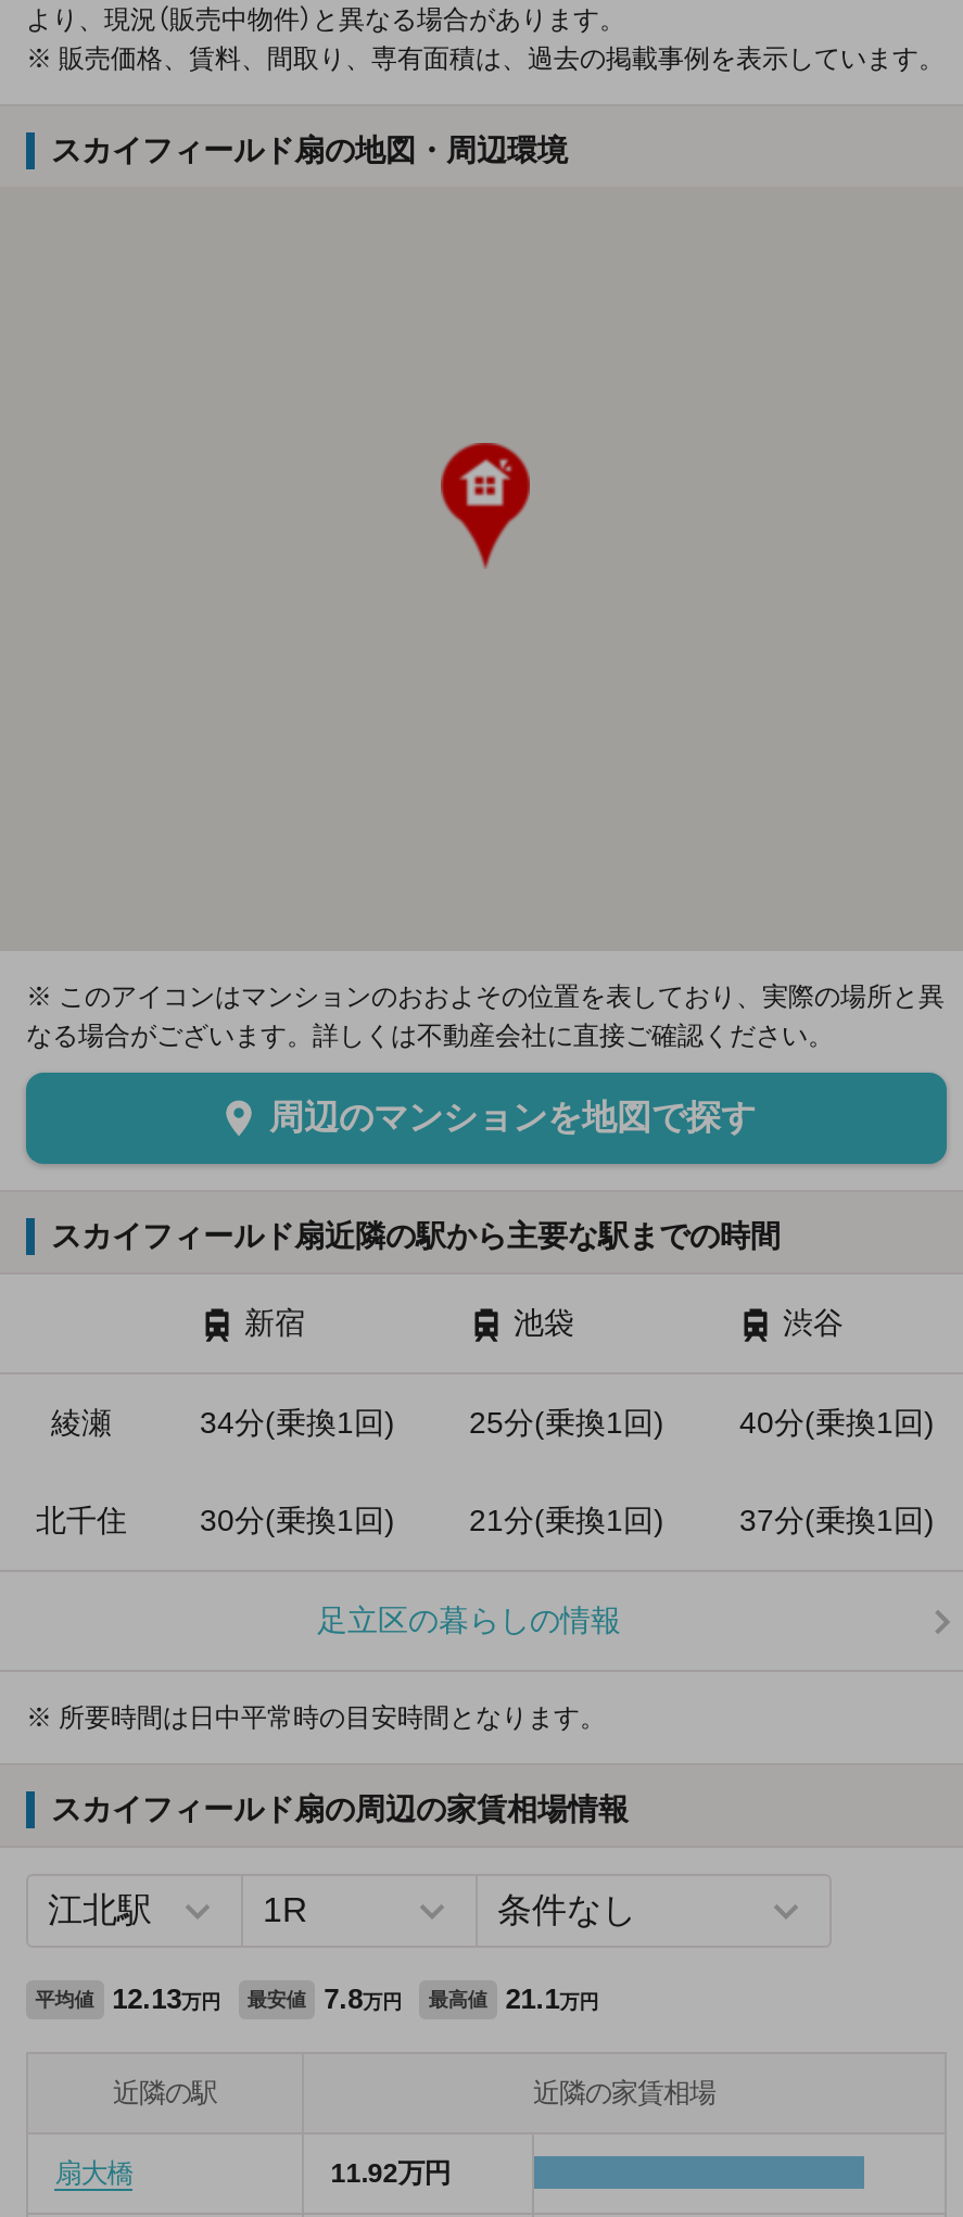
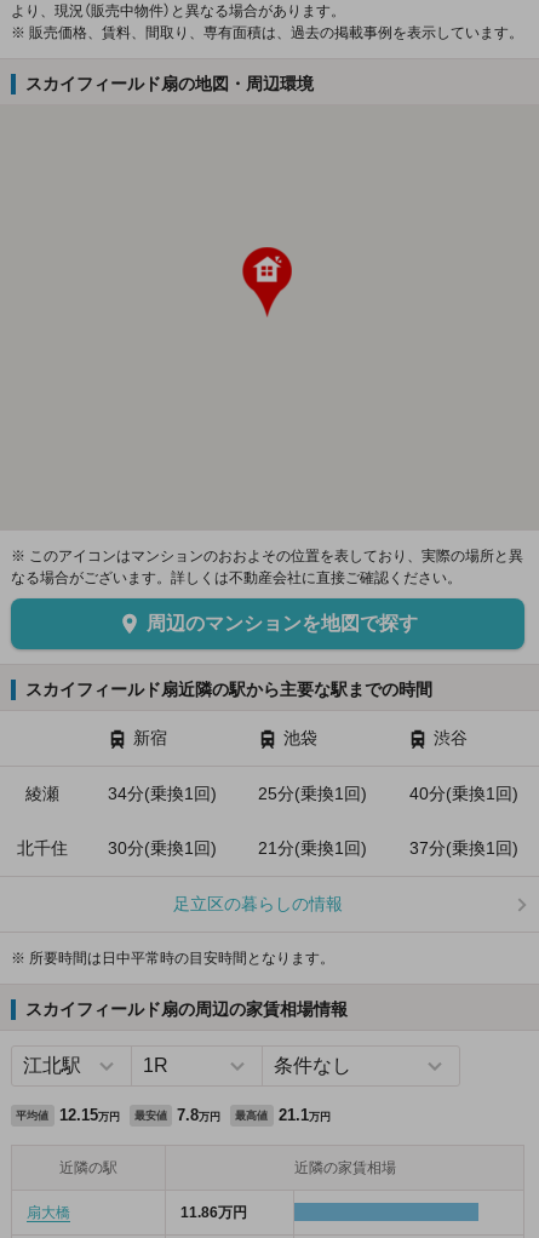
- 平均値 12.13万円 最安値 7.8万円 最高値 21.1万円
+ 平均値 12.15万円 最安値 7.8万円 最高値 21.1万円

- 11.92万円
+ 11.86万円
